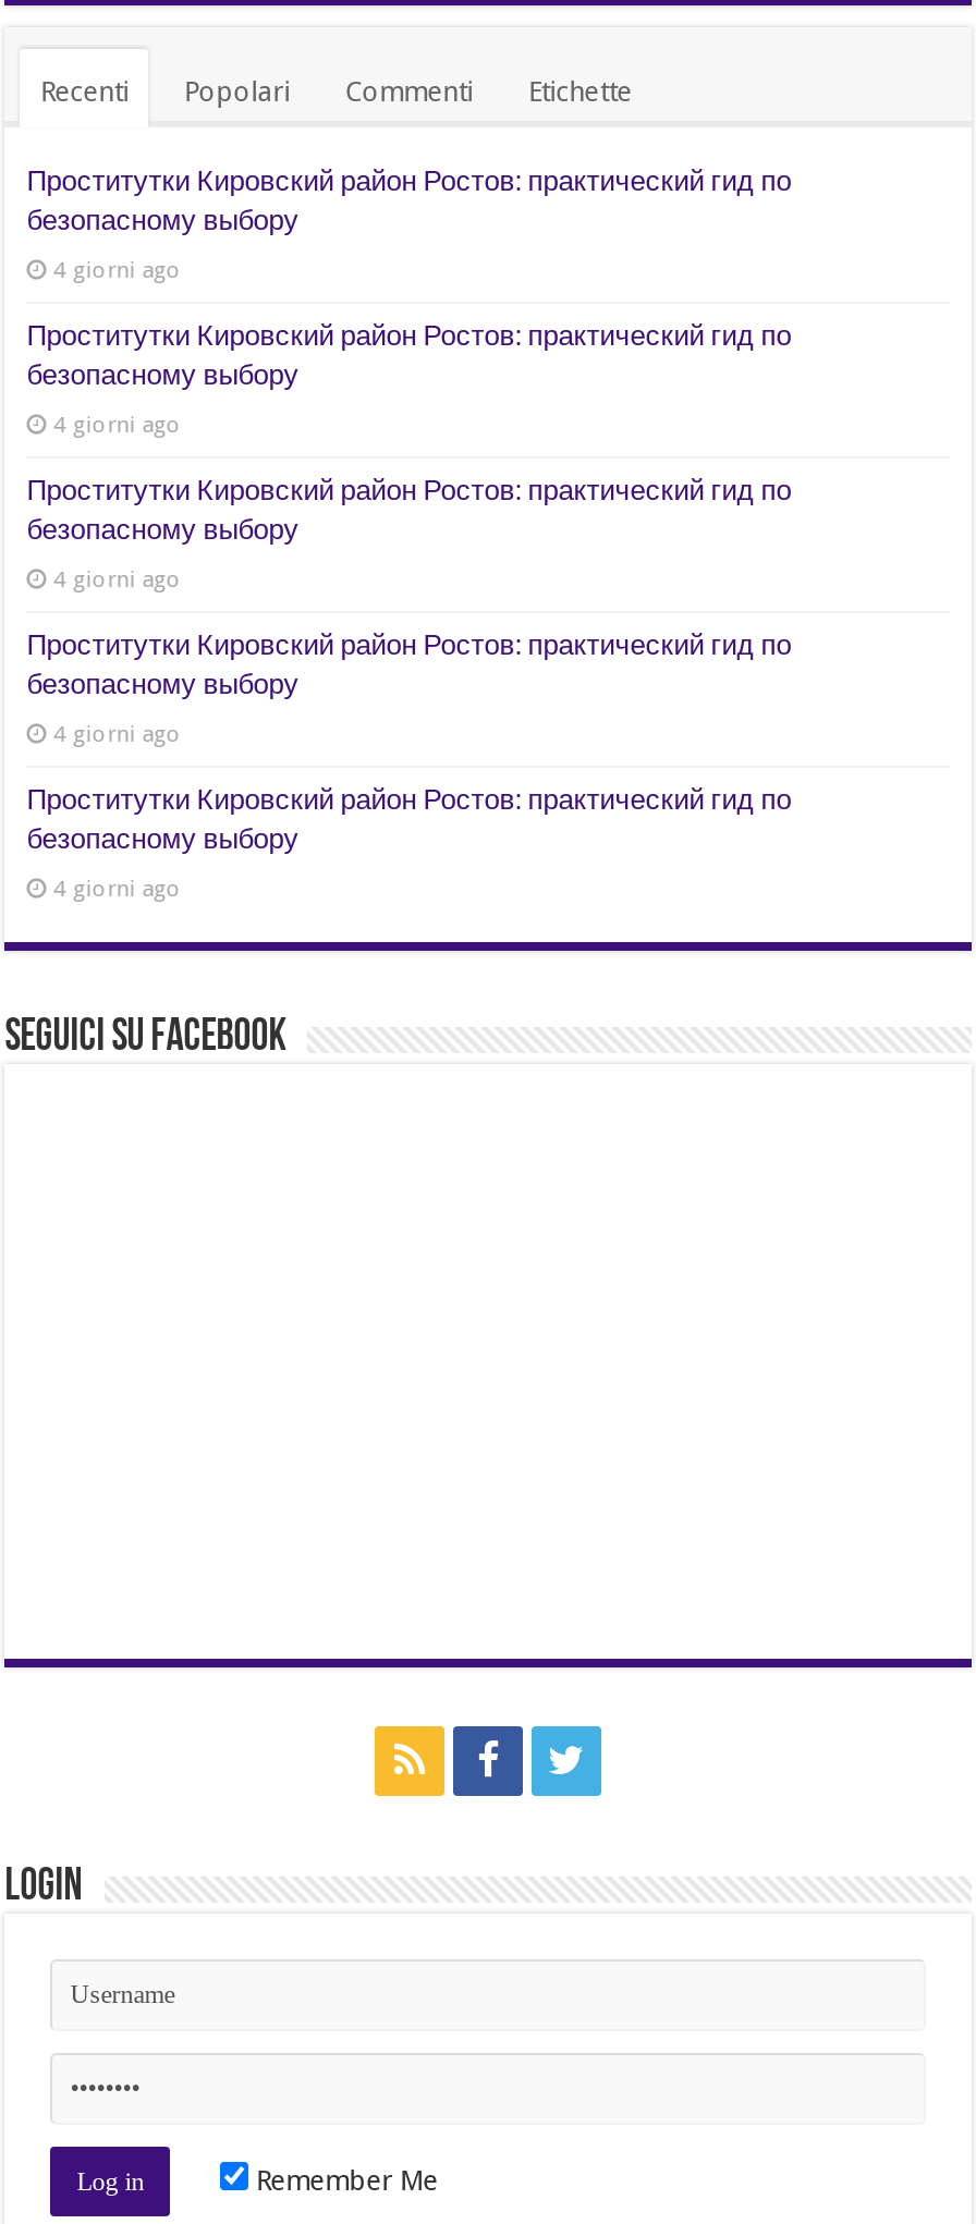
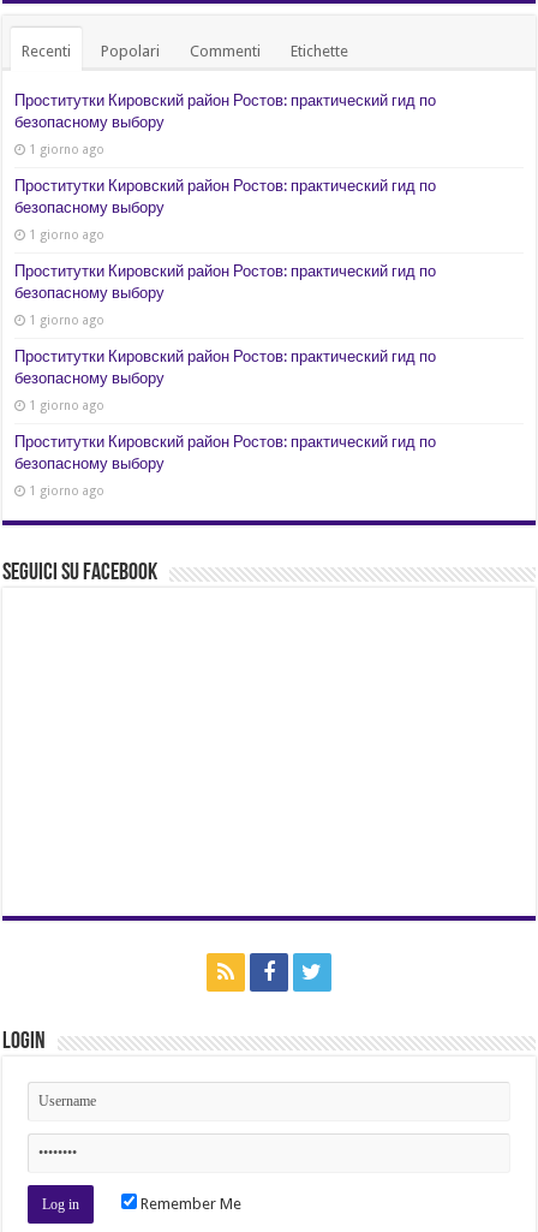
- 4 giorni ago
+ 1 giorno ago

- 4 giorni ago
+ 1 giorno ago

- 4 giorni ago
+ 1 giorno ago

- 4 giorni ago
+ 1 giorno ago

- 4 giorni ago
+ 1 giorno ago
